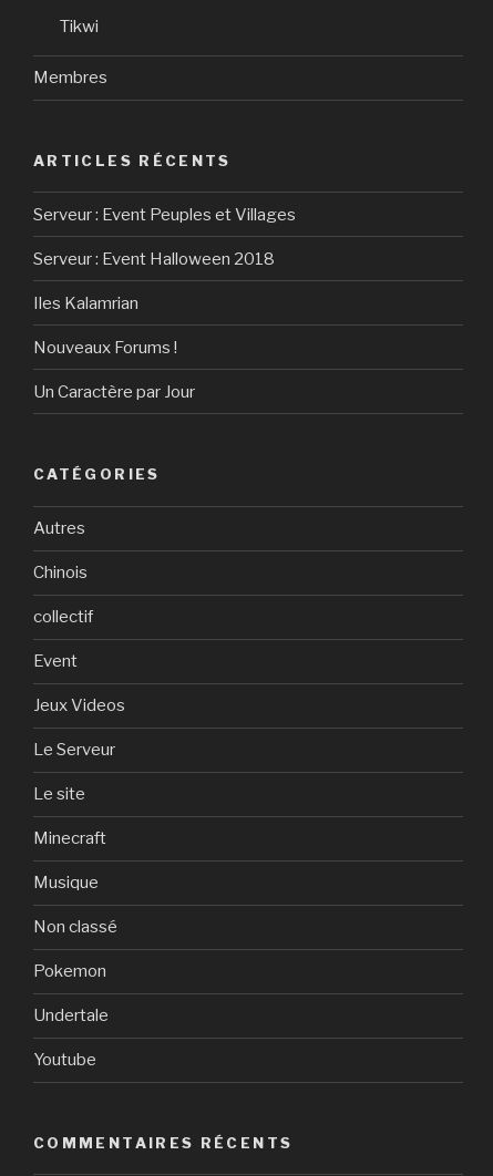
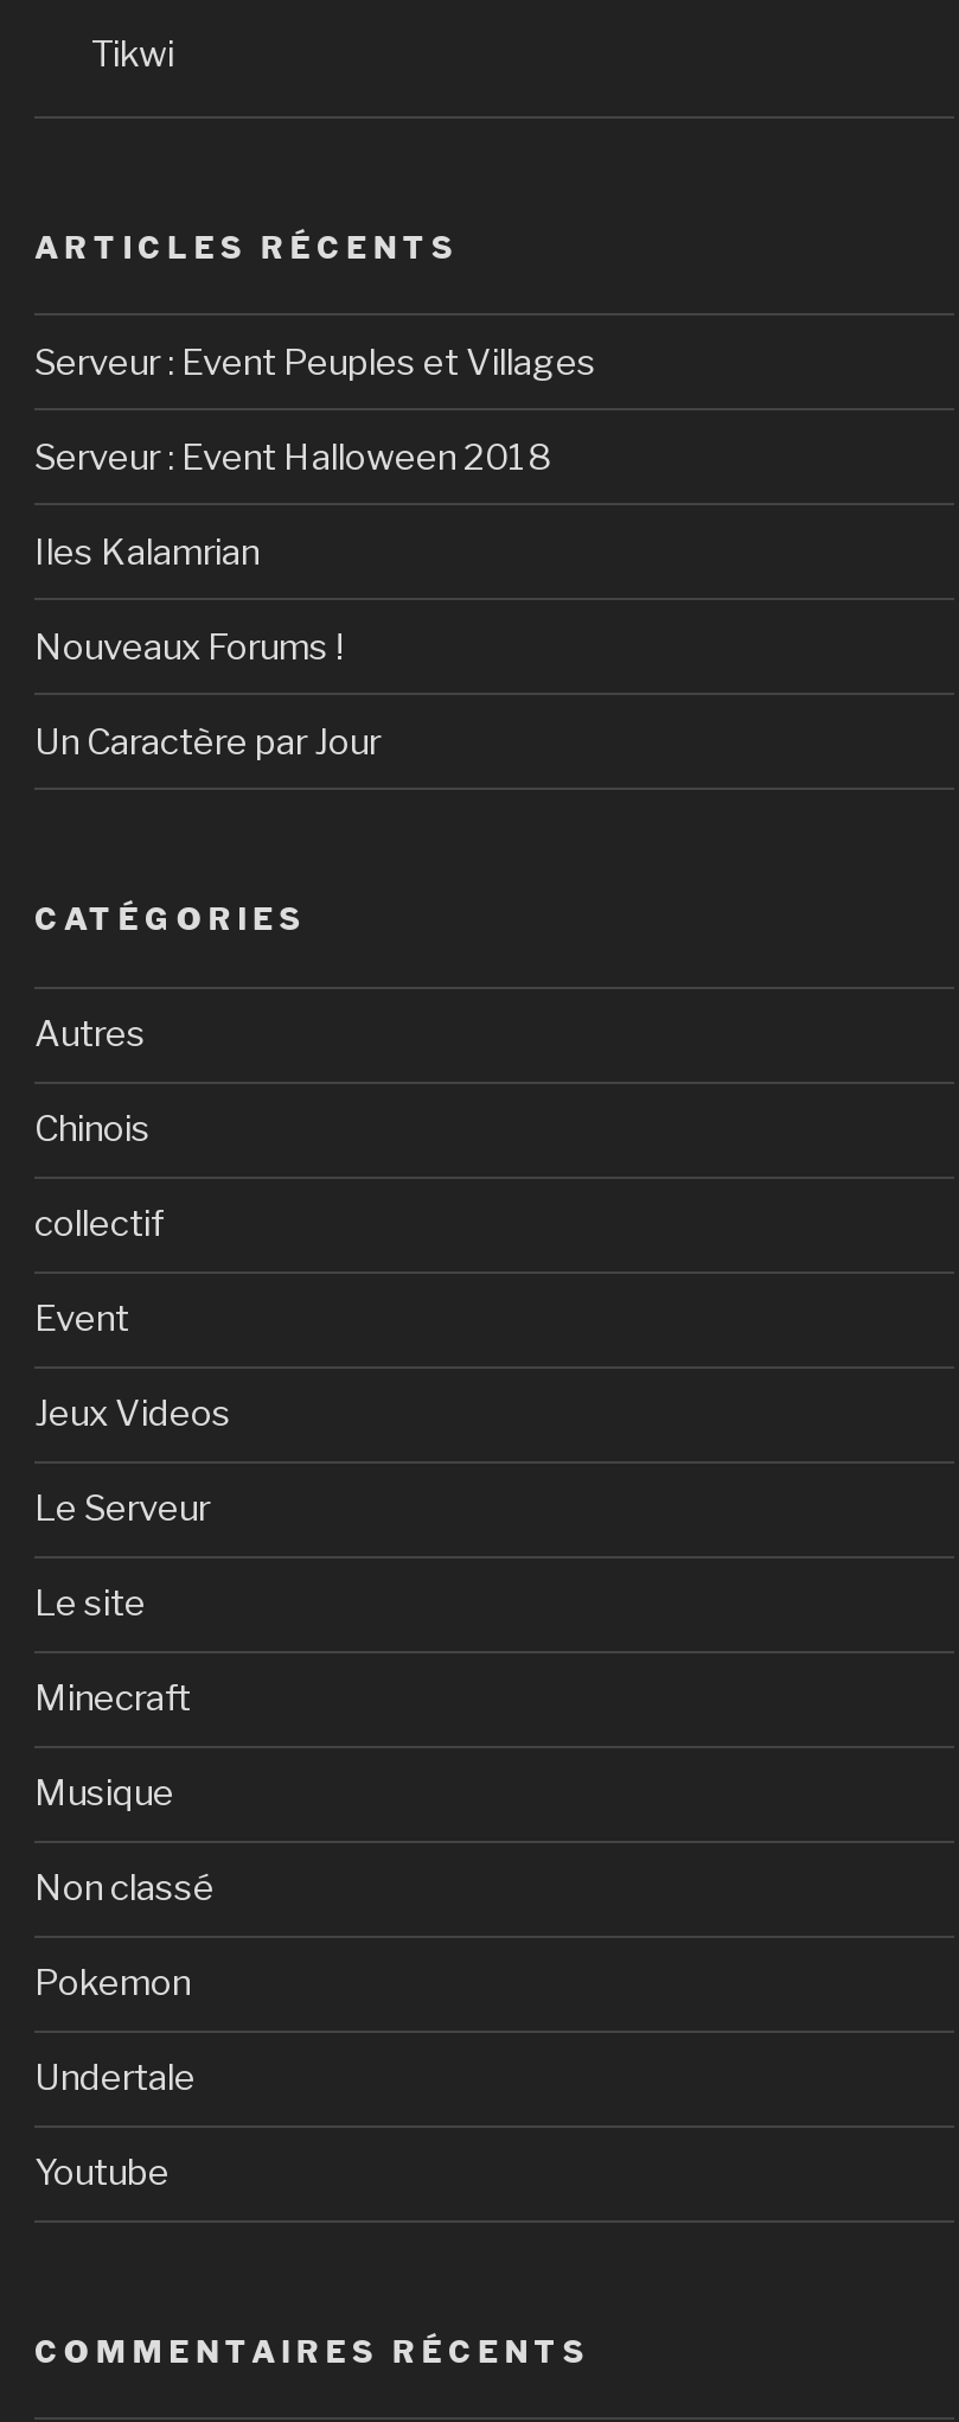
- Membres
